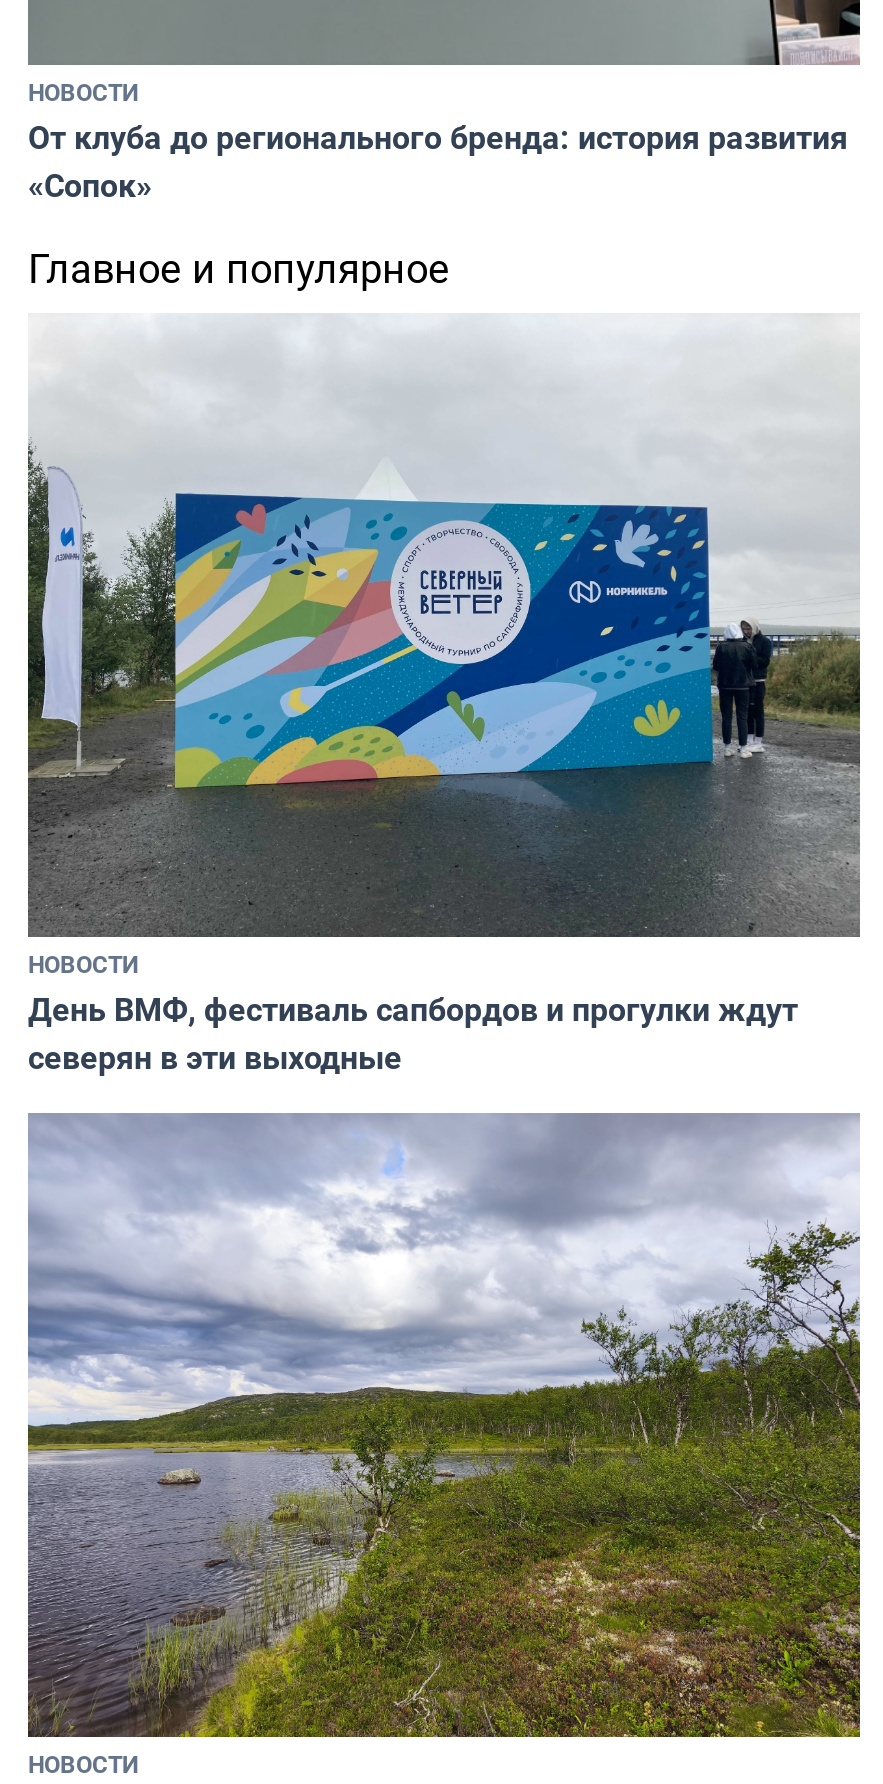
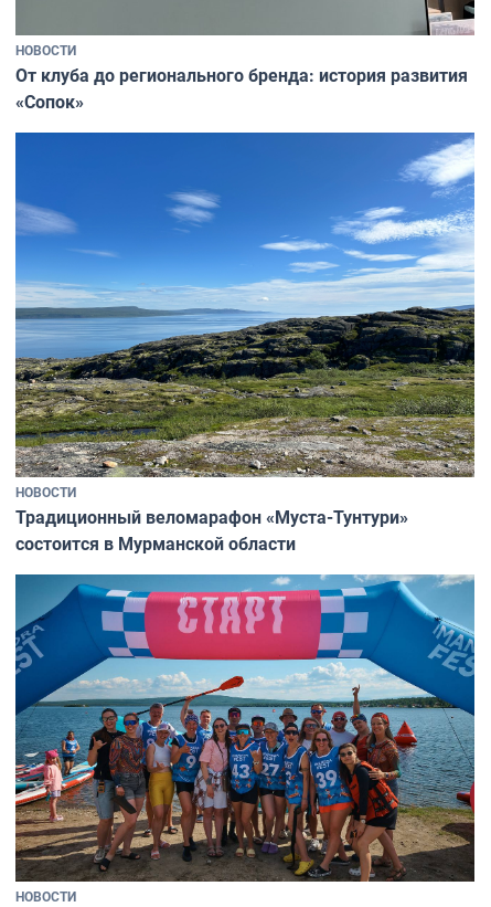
- Главное и популярное

- [image]
- День ВМФ, фестиваль сапбордов и прогулки ждут
- северян в эти выходные
+ [image]
+ Традиционный веломарафон «Муста-Тунтури»
+ состоится в Мурманской области

- [image]
+ [image]
